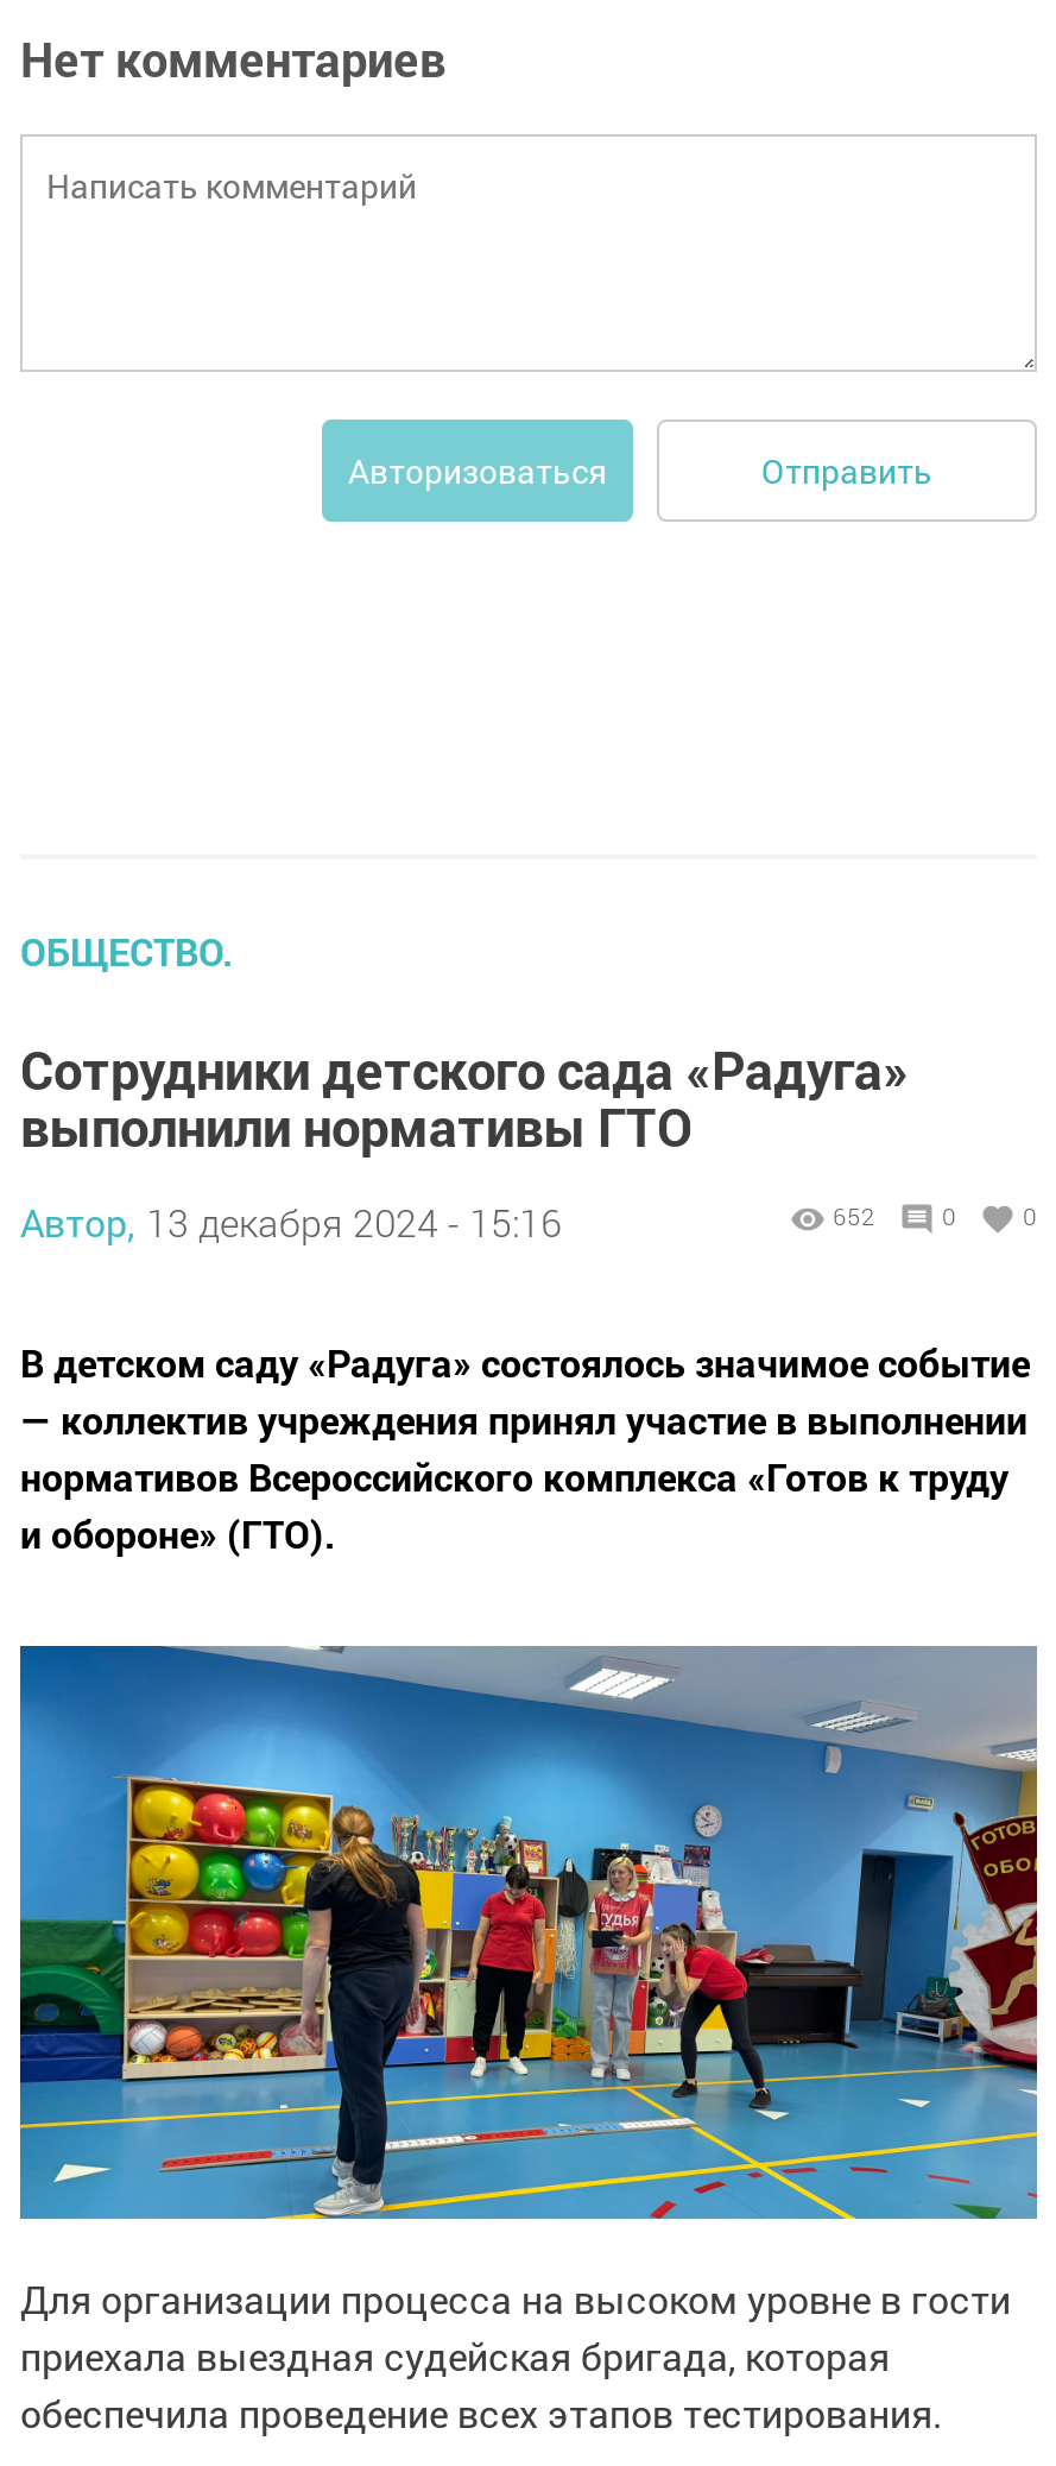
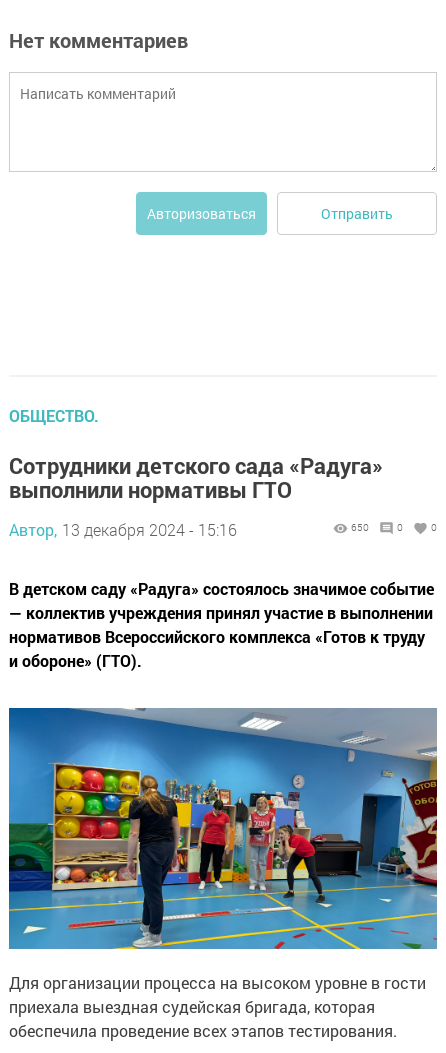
- 652
+ 650
